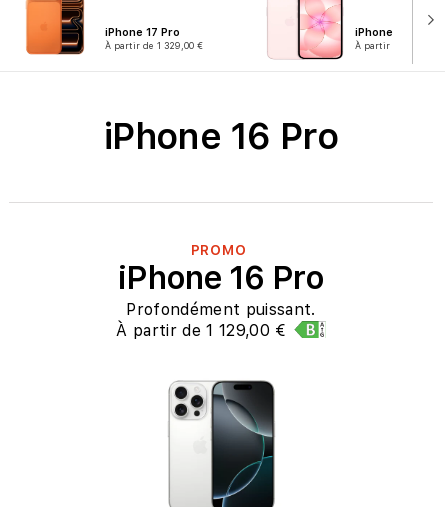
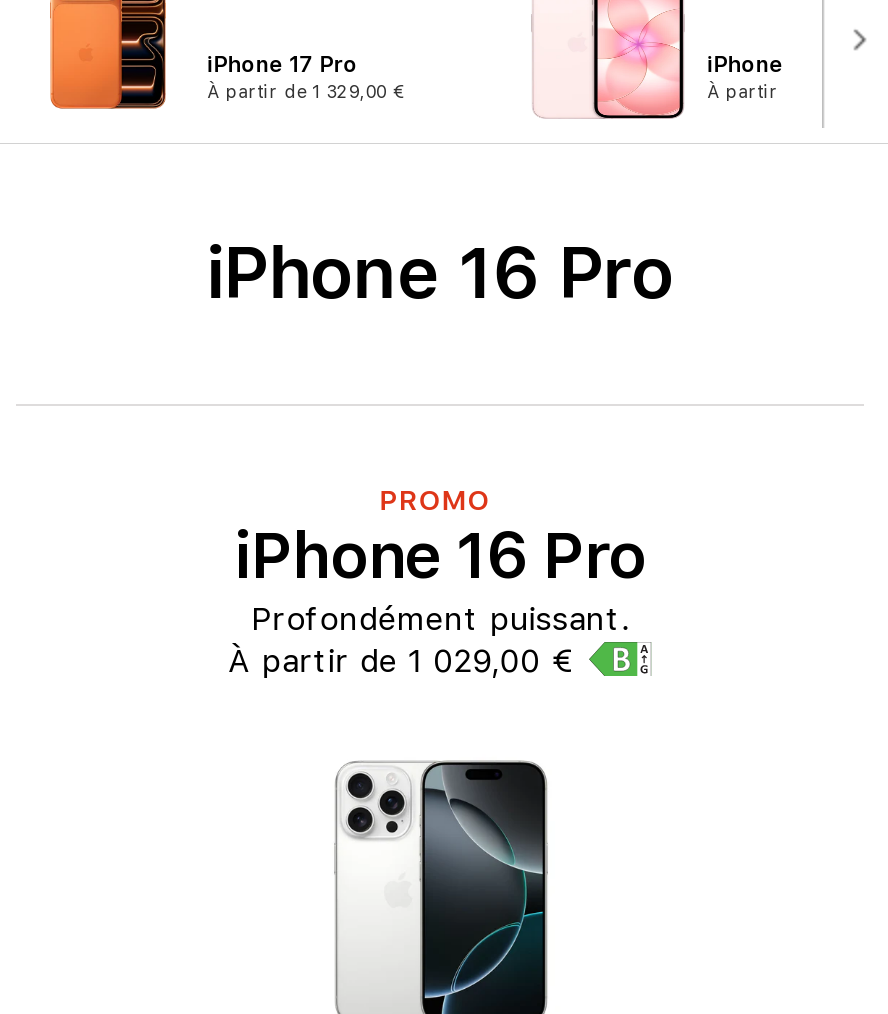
- À partir de 1 129,00 €
+ À partir de 1 029,00 €
